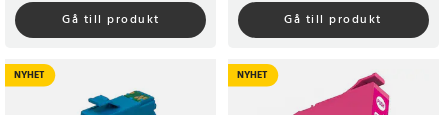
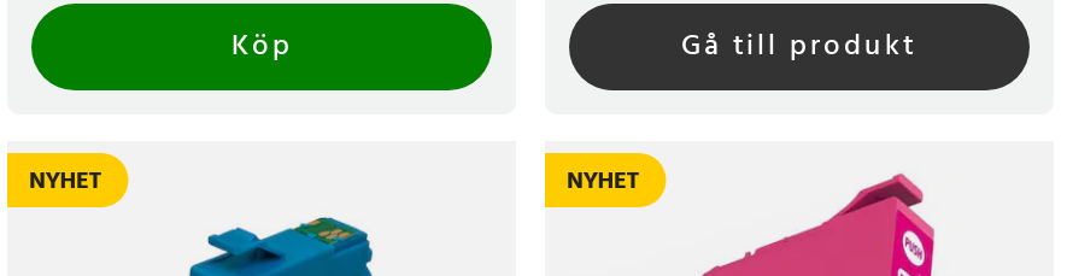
- Gå till produkt
+ Köp
